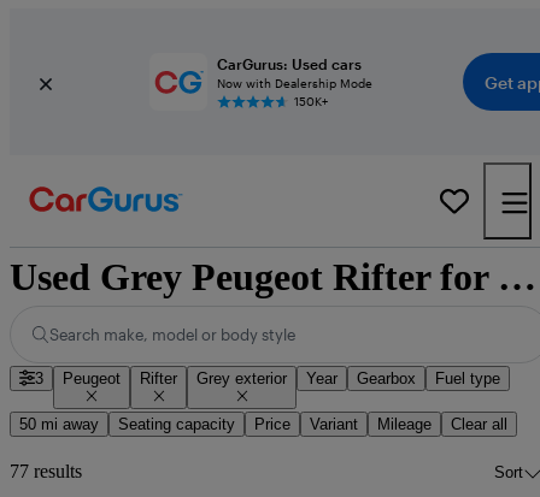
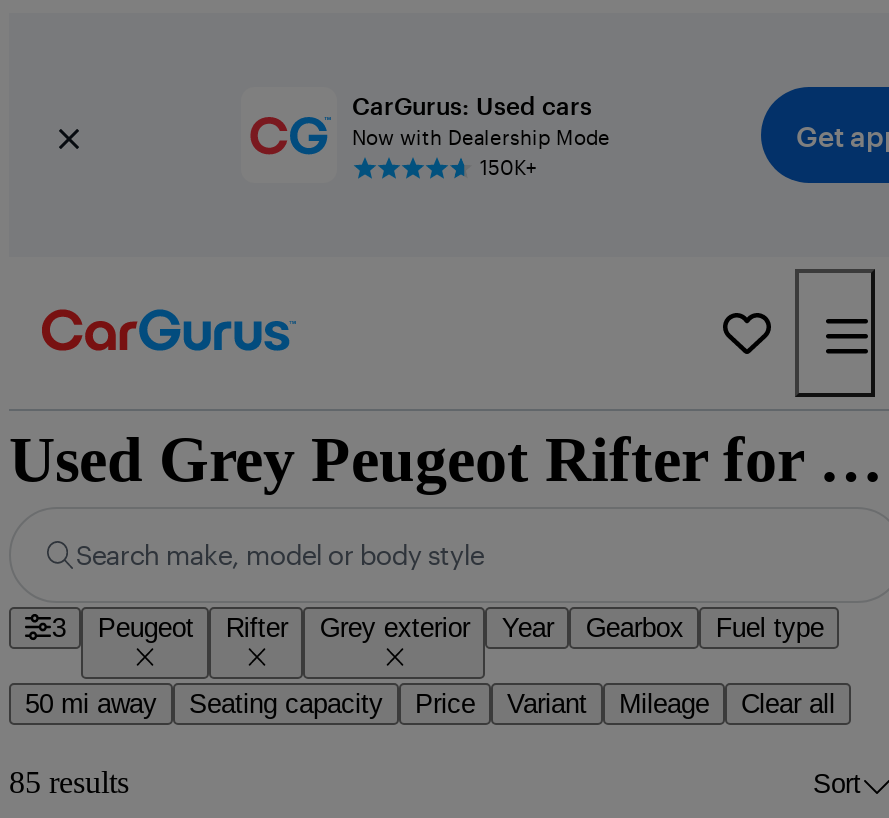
- 77 results
+ 85 results
